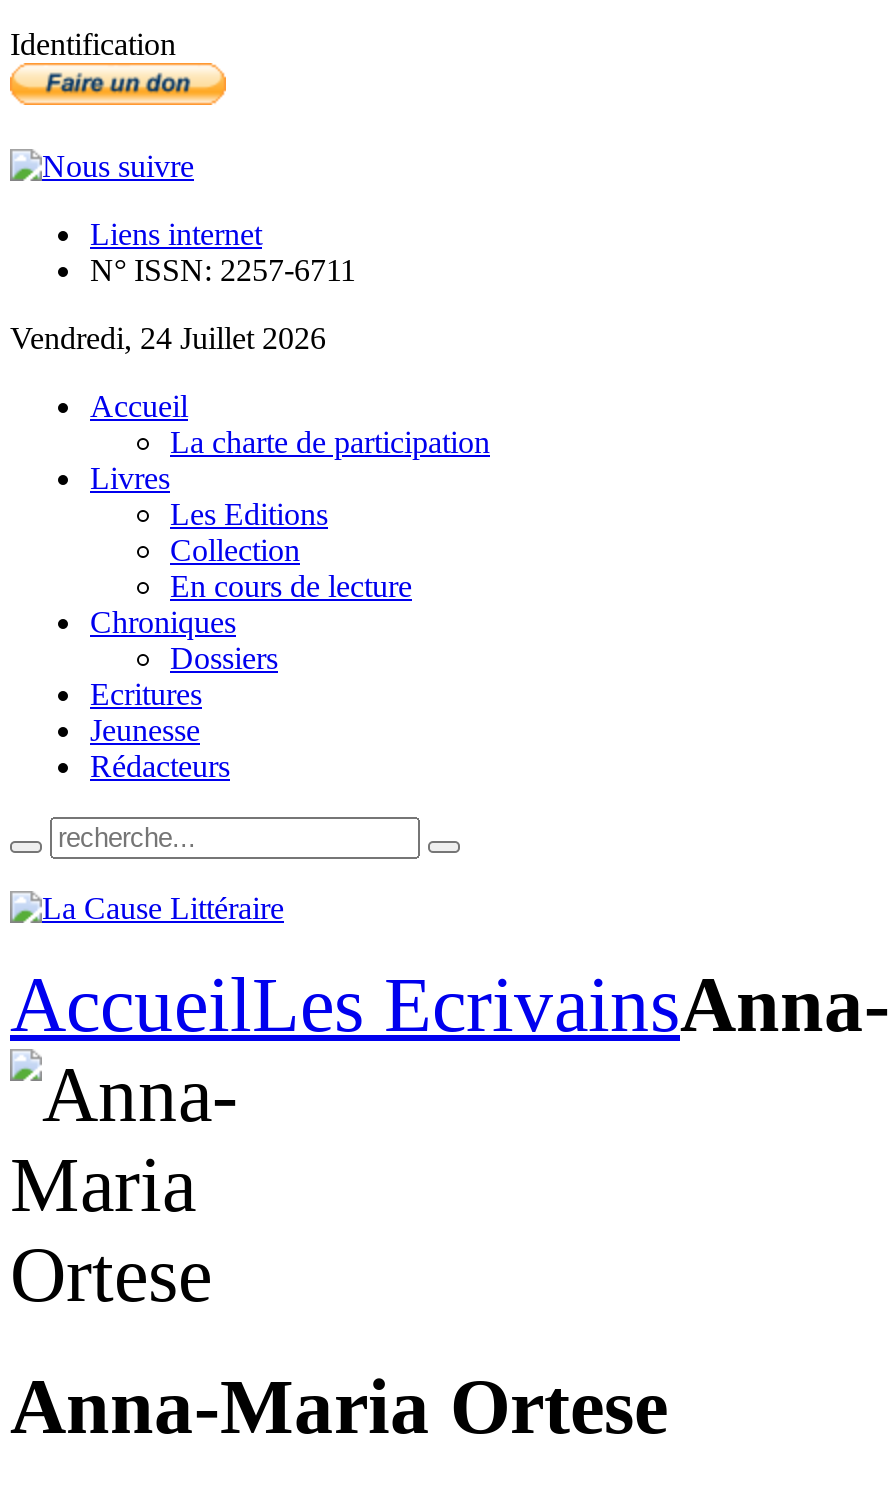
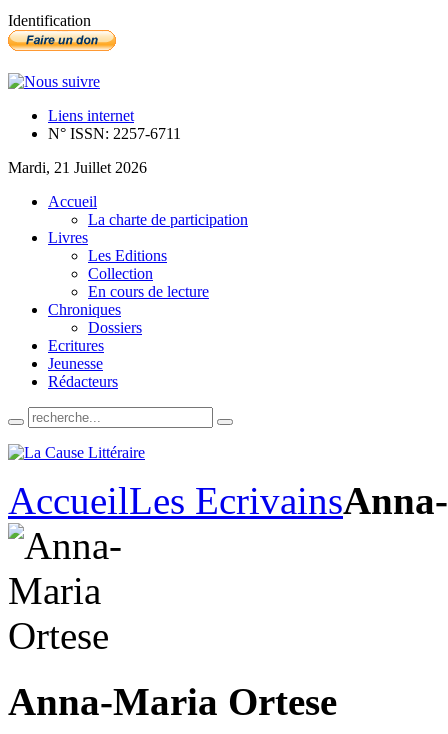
- Vendredi, 24 Juillet 2026
+ Mardi, 21 Juillet 2026
